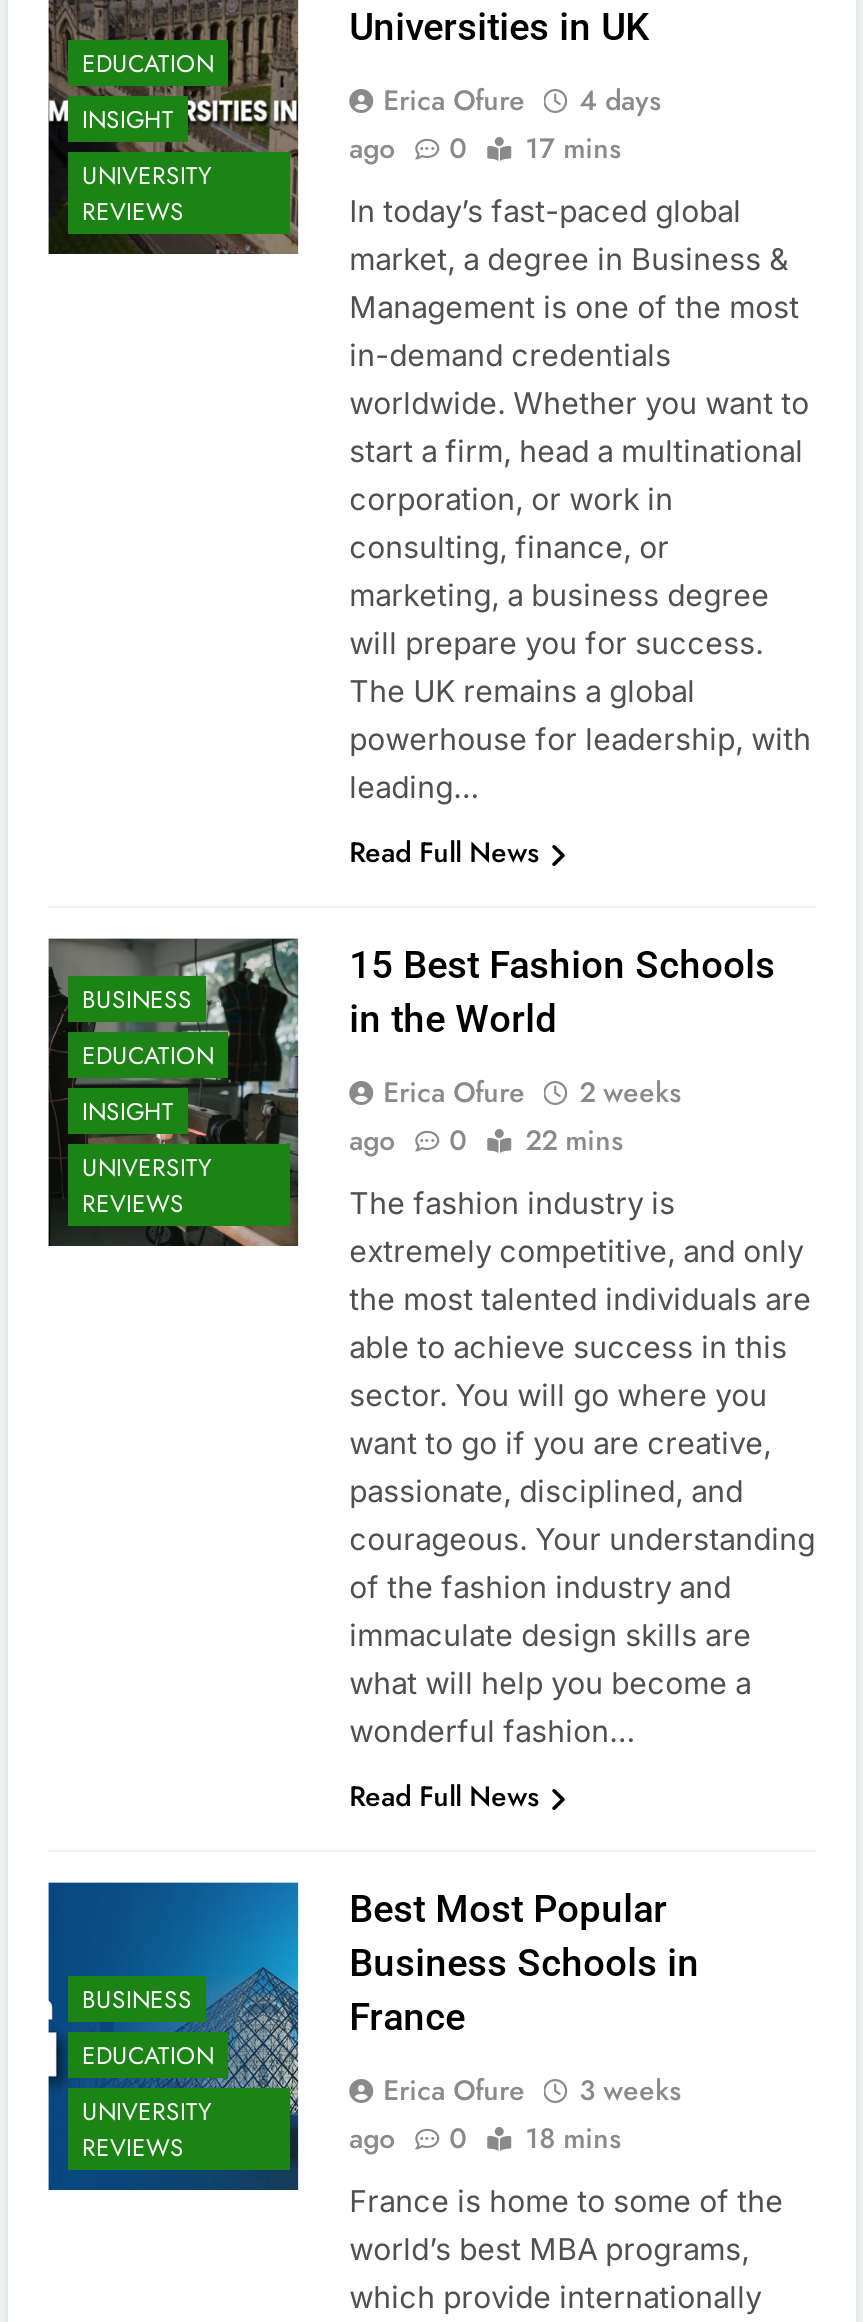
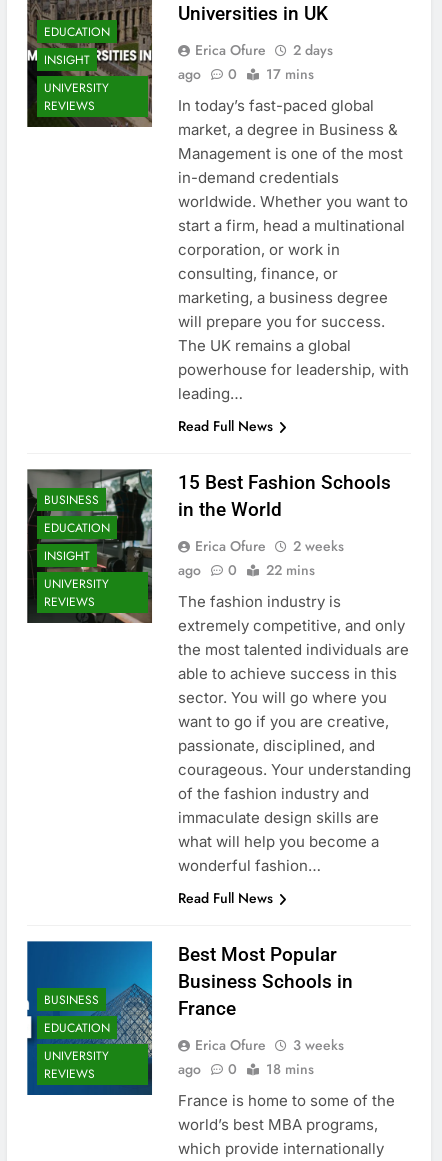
- Erica Ofure 4 days
+ Erica Ofure 2 days
